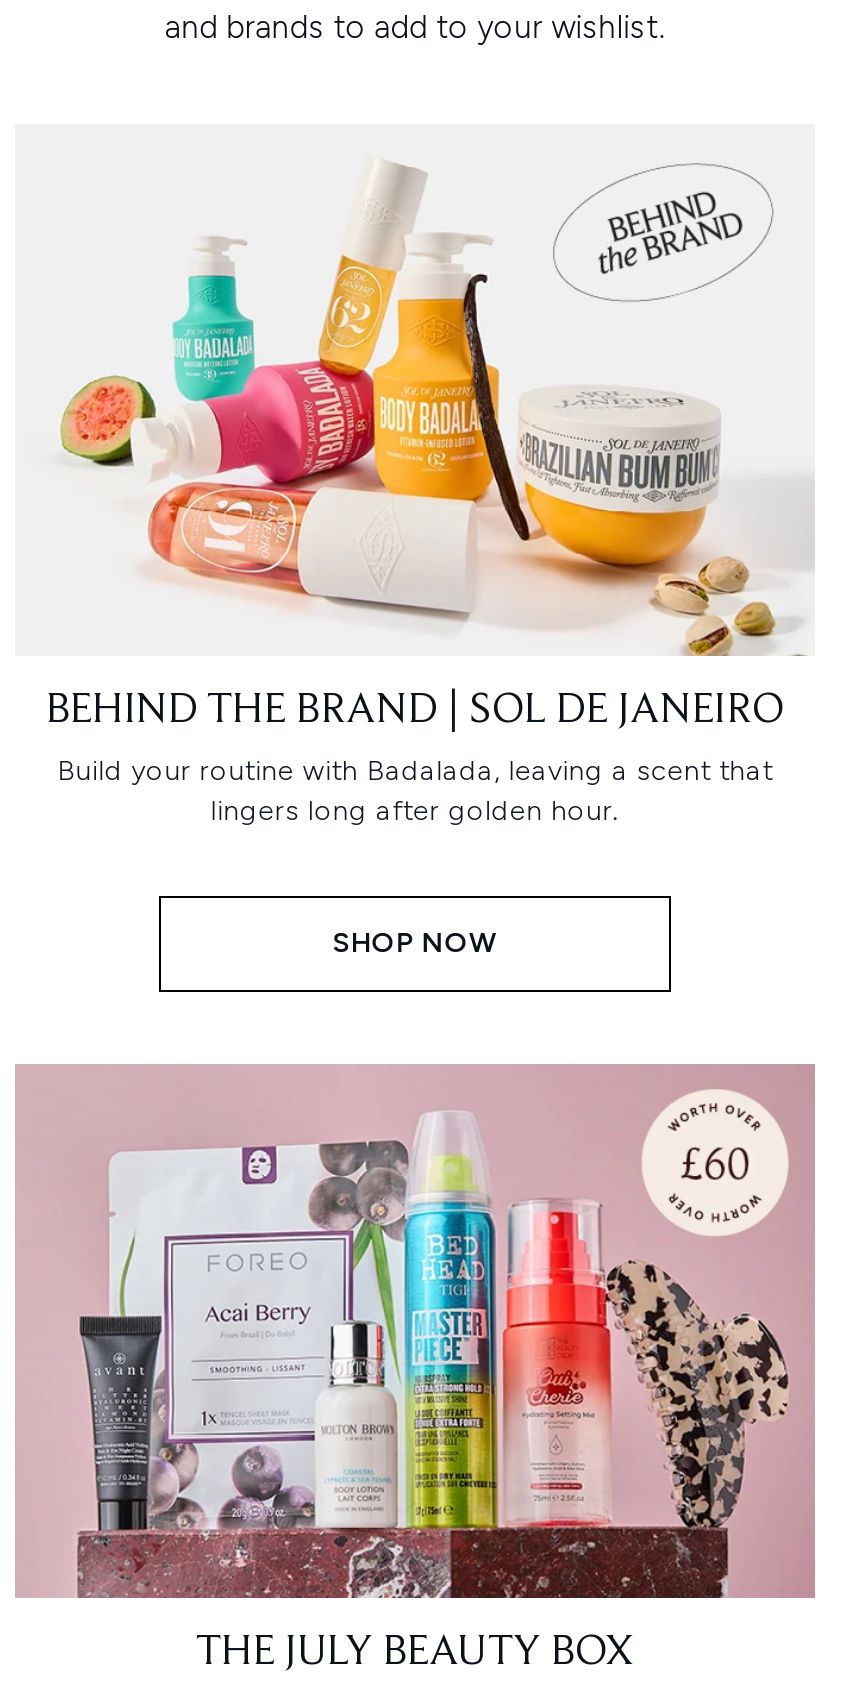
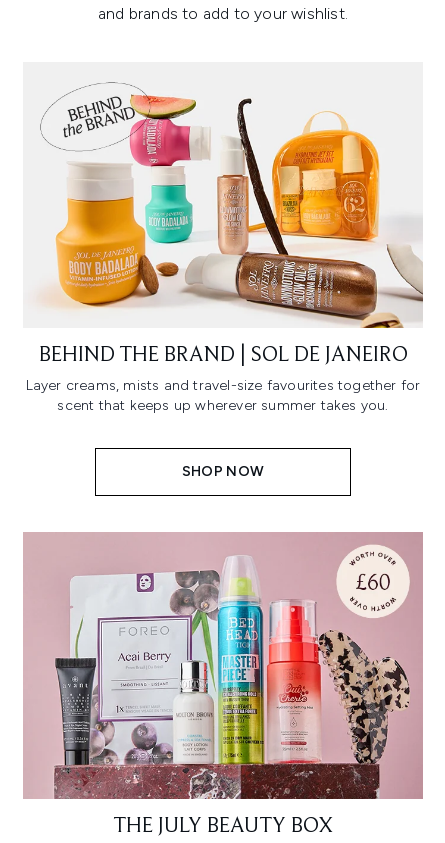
- [image]
+ [image]

- Build your routine with Badalada, leaving a scent that
- lingers long after golden hour.
+ Layer creams, mists and travel-size favourites together for
+ scent that keeps up wherever summer takes you.
